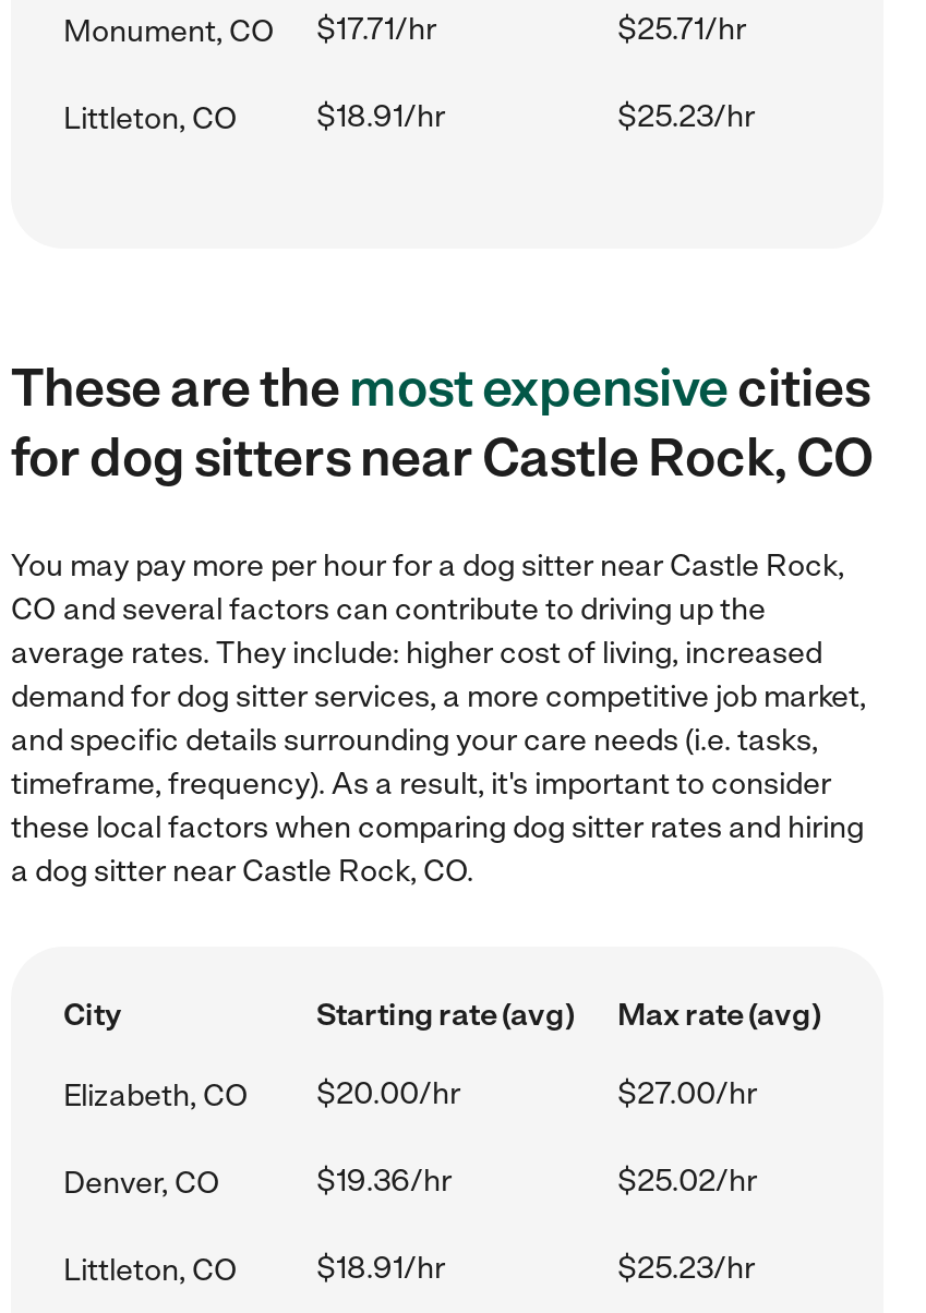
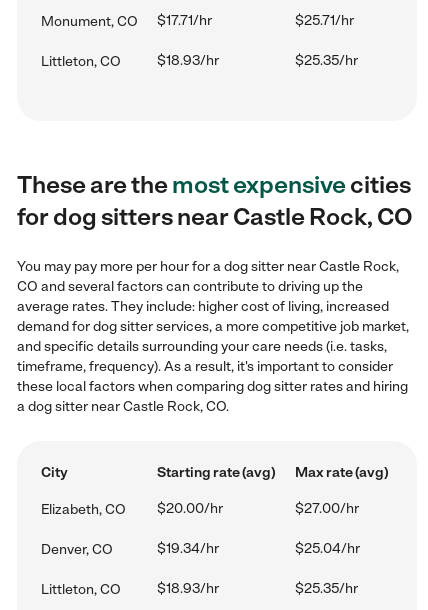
- $18.91/hr
- $25.23/hr
+ $18.93/hr
+ $25.35/hr

- $19.36/hr
- $25.02/hr
+ $19.34/hr
+ $25.04/hr

- $18.91/hr
- $25.23/hr
+ $18.93/hr
+ $25.35/hr
